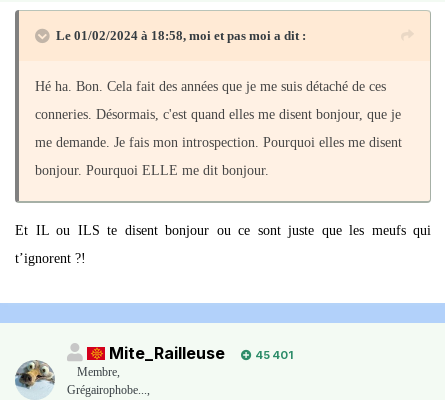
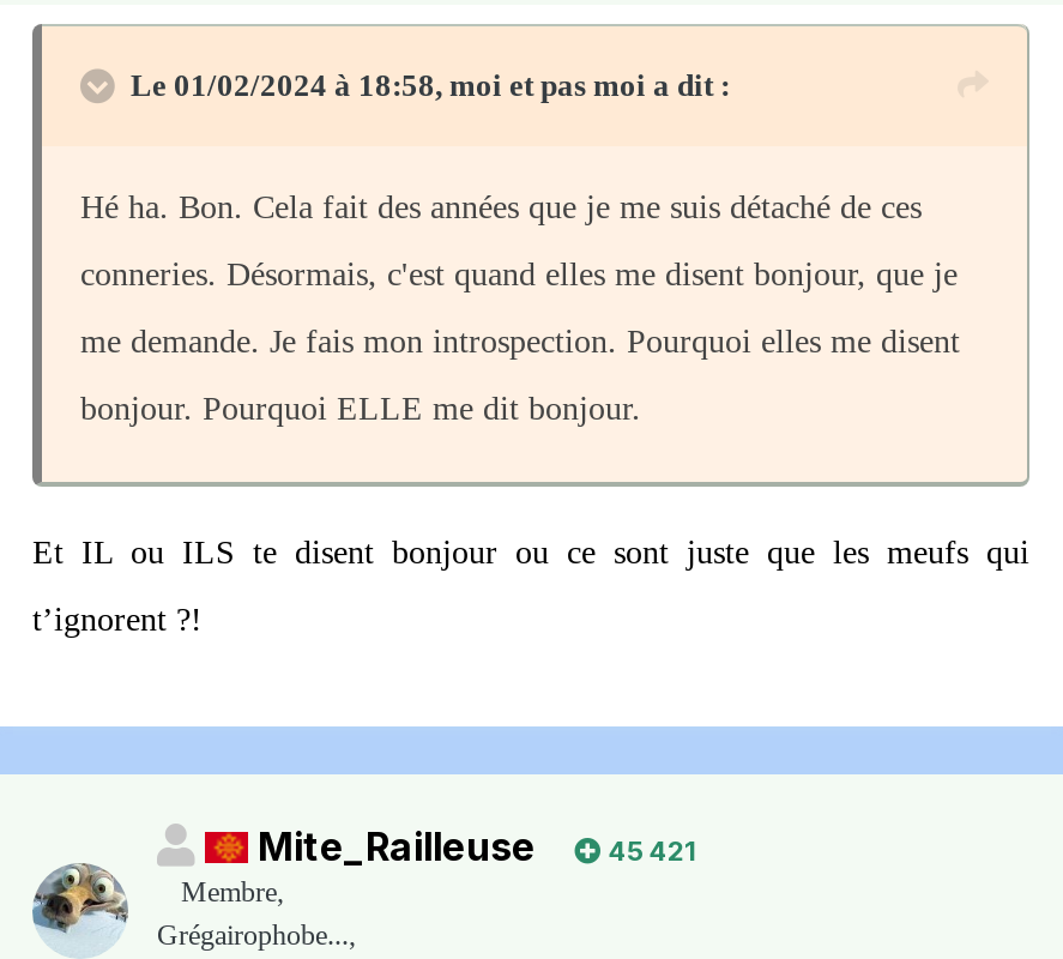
- Mite_Railleuse 45 401
+ Mite_Railleuse 45 421
